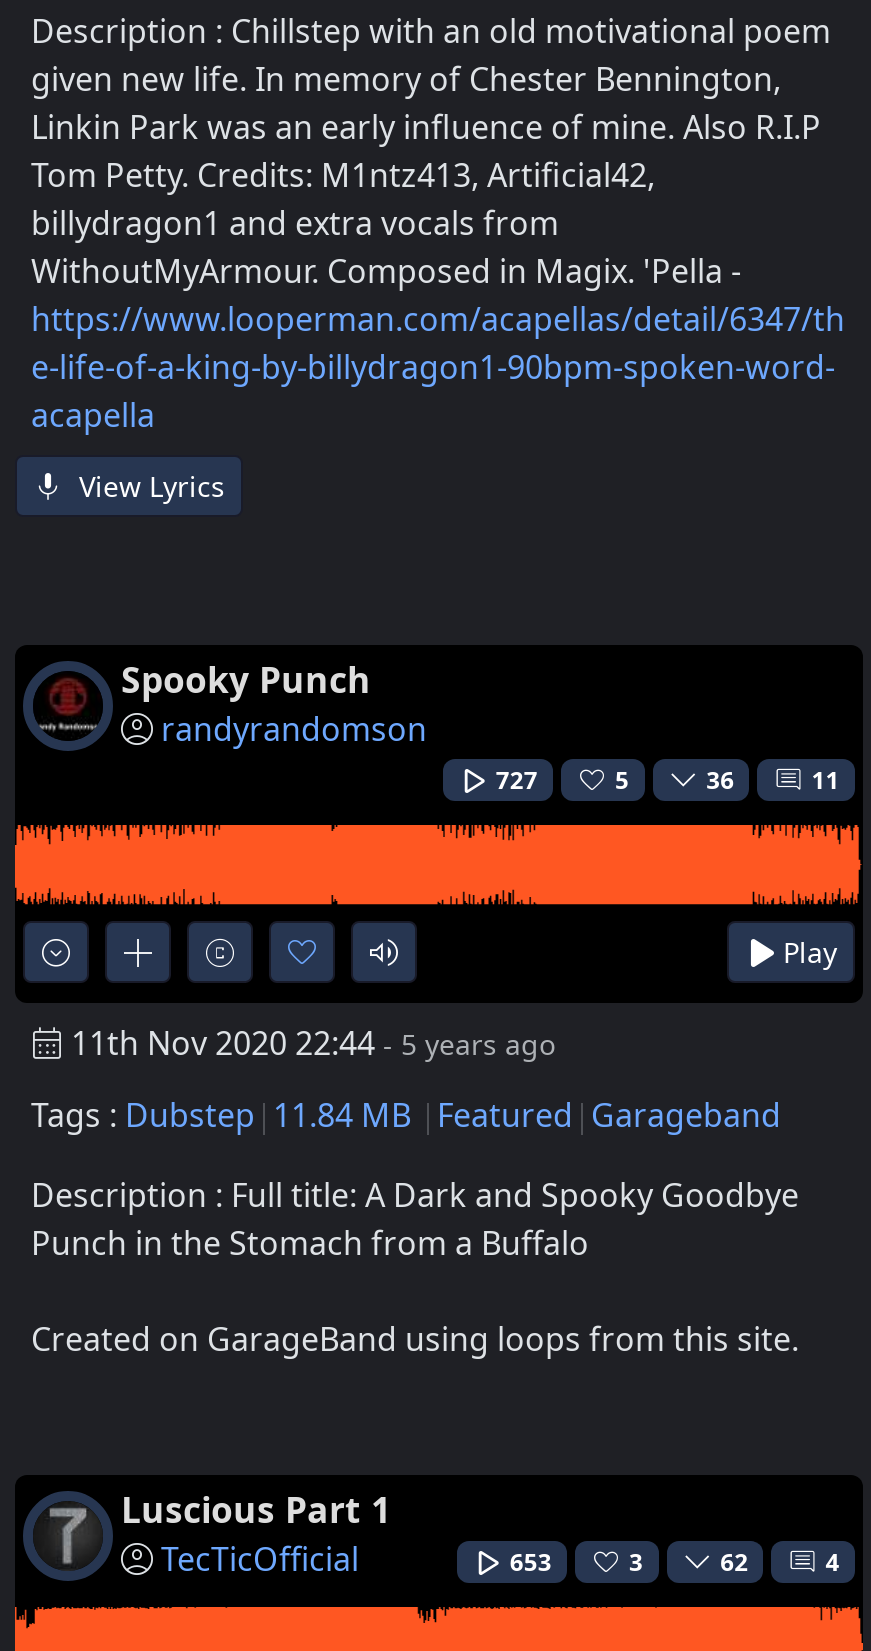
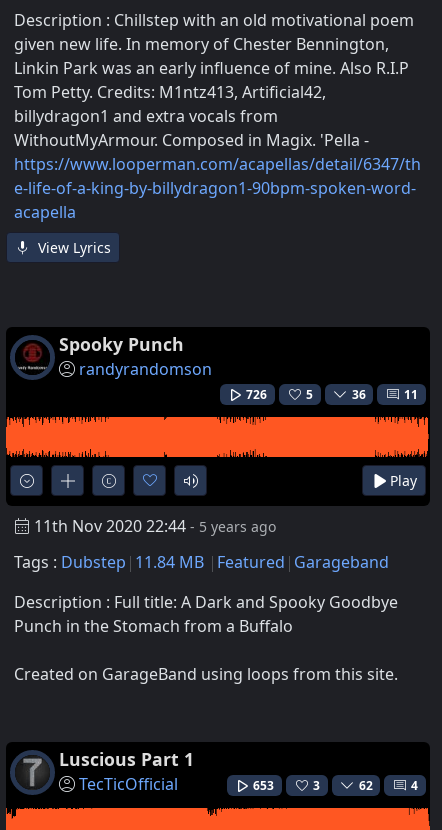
- 727
+ 726
